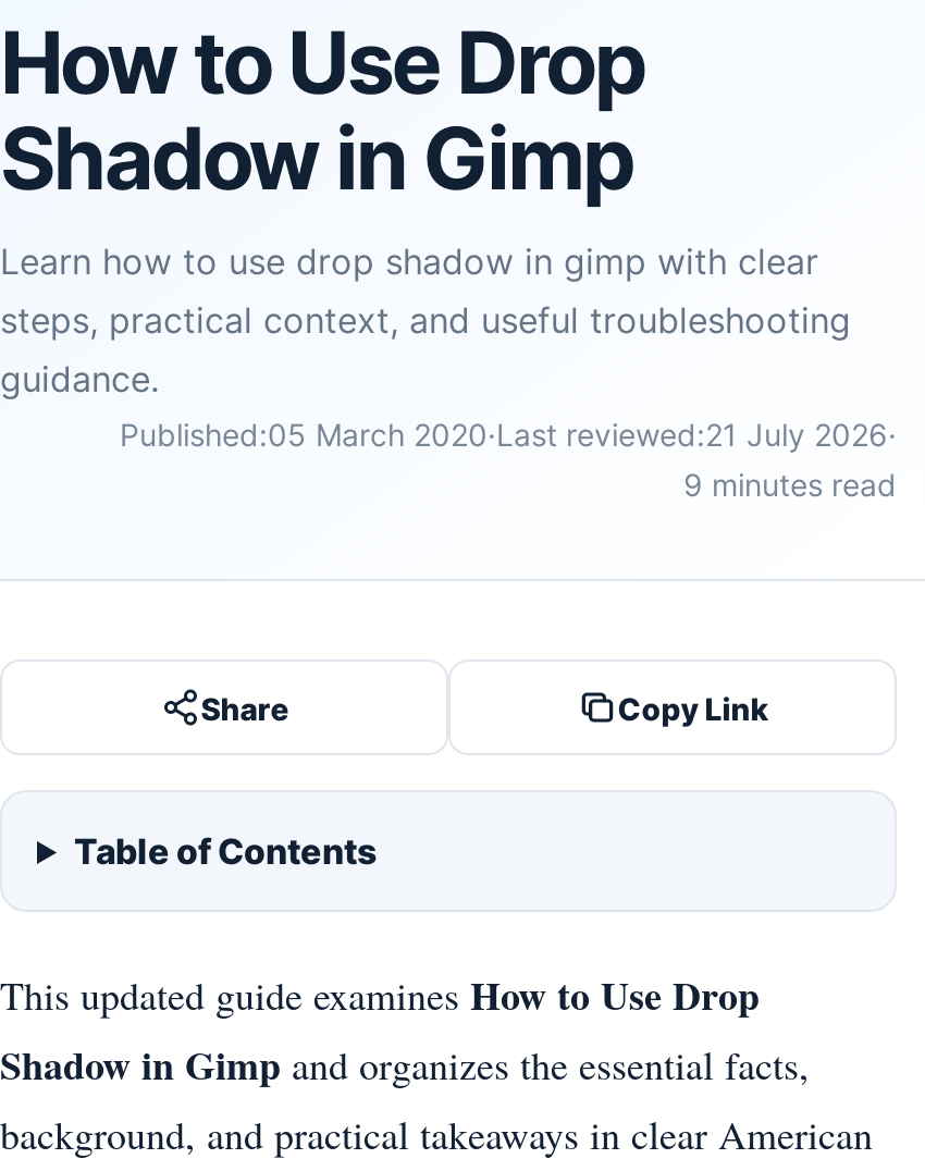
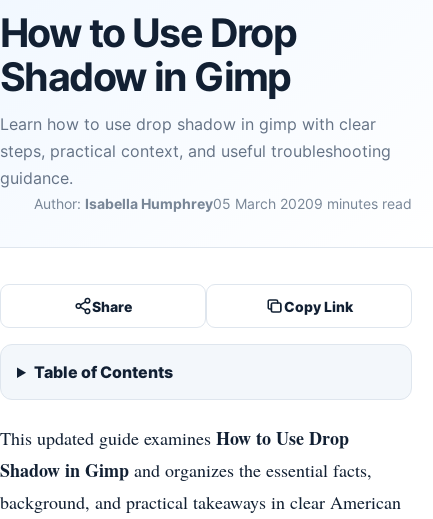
- Published:05 March 2020·Last reviewed:21 July 2026·
- 9 minutes read
+ Author: Isabella Humphrey05 March 20209 minutes read
